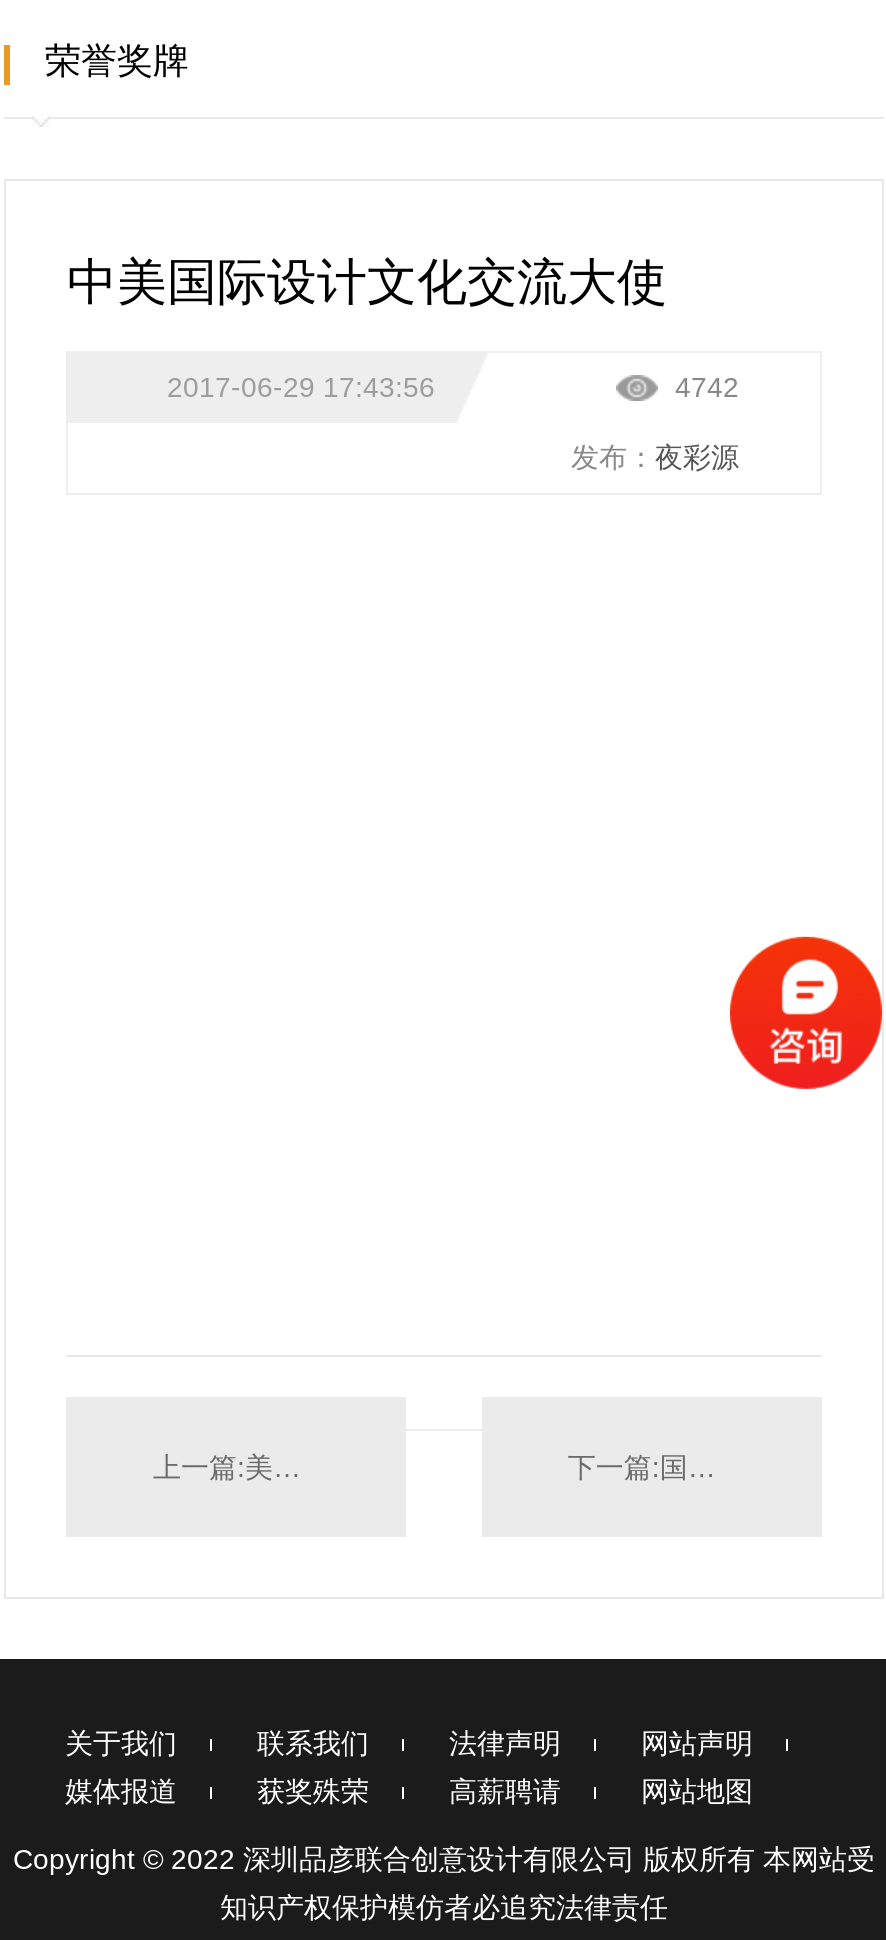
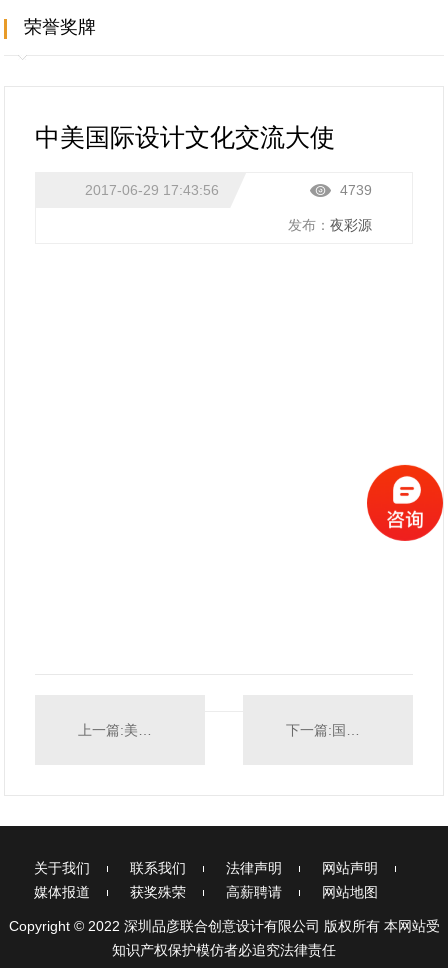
- 4742
+ 4739
